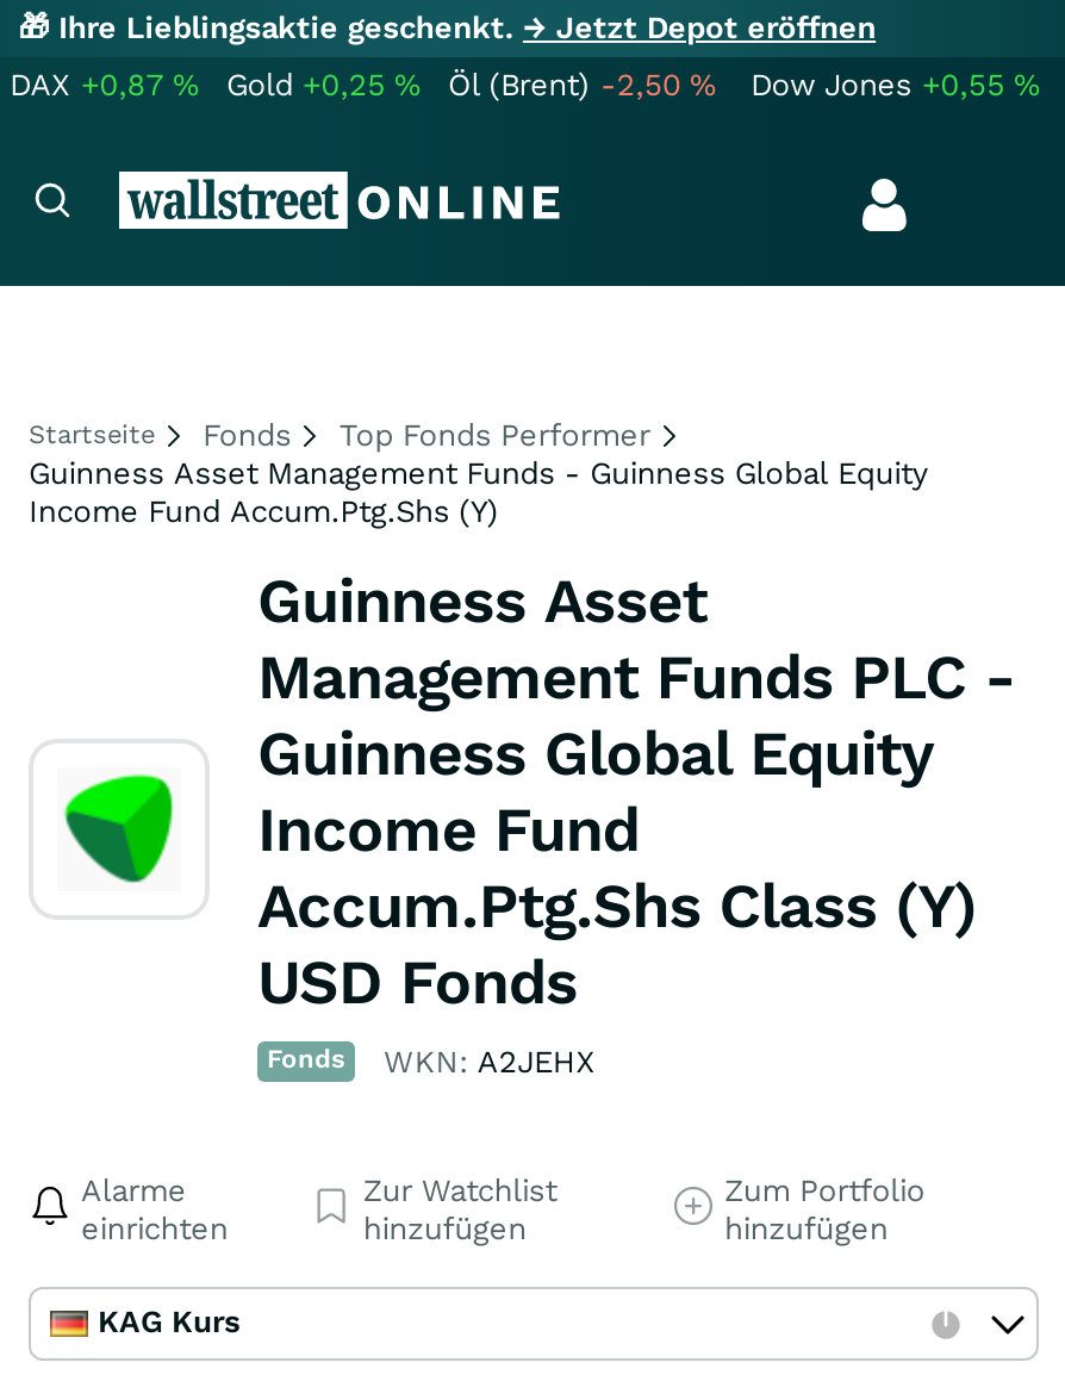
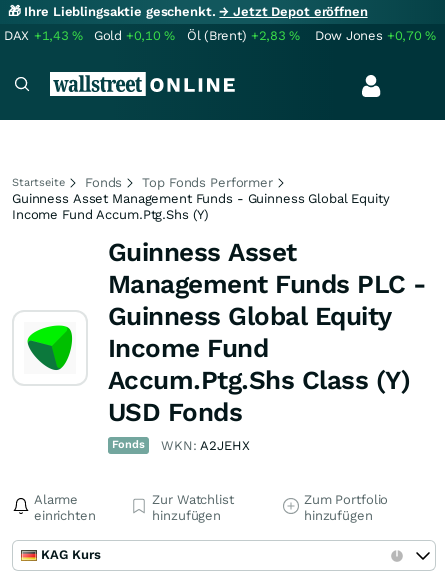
- DAX +0,87%
+ DAX +1,43%

- Gold +0,25%
+ Gold +0,10%

- Öl (Brent) -2,50%
+ Öl (Brent) +2,83%

- Dow Jones +0,55%
+ Dow Jones +0,70%
